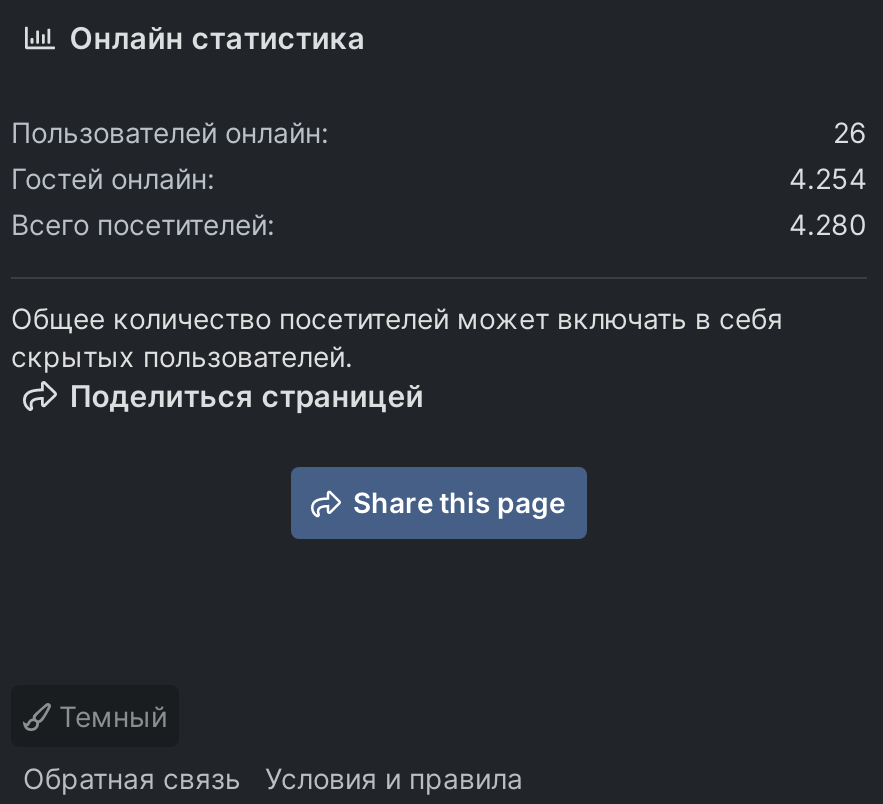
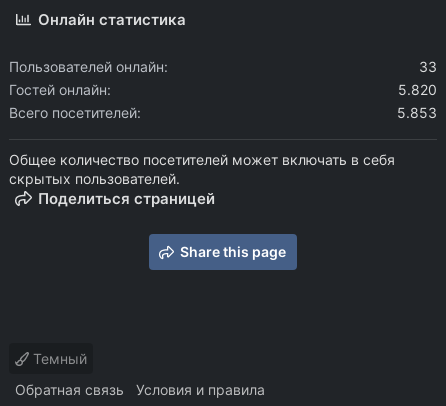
- 26
+ 33

- 4.254
+ 5.820

- 4.280
+ 5.853
